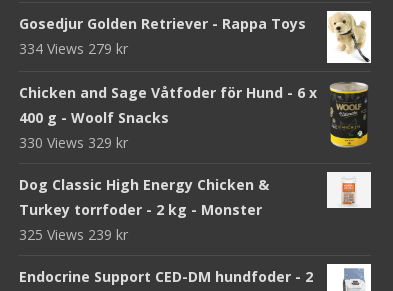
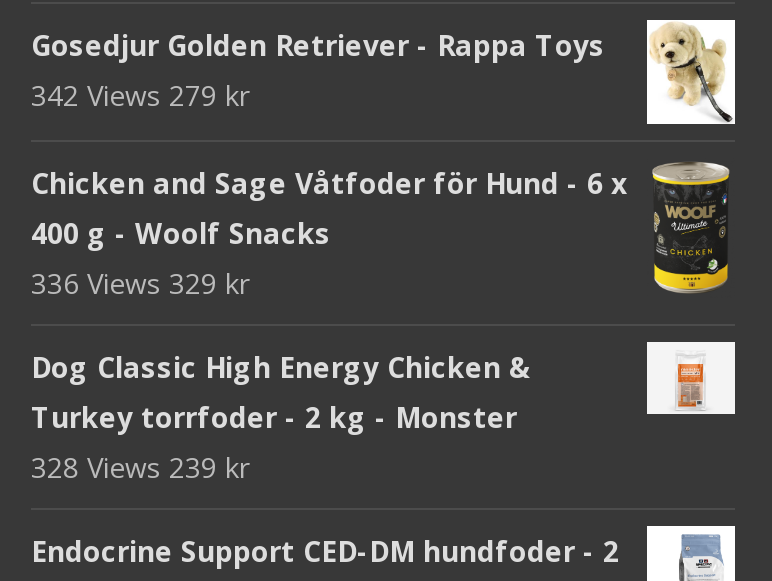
- 334 Views 279 kr
+ 342 Views 279 kr

- 330 Views 329 kr
+ 336 Views 329 kr

- 325 Views 239 kr
+ 328 Views 239 kr
